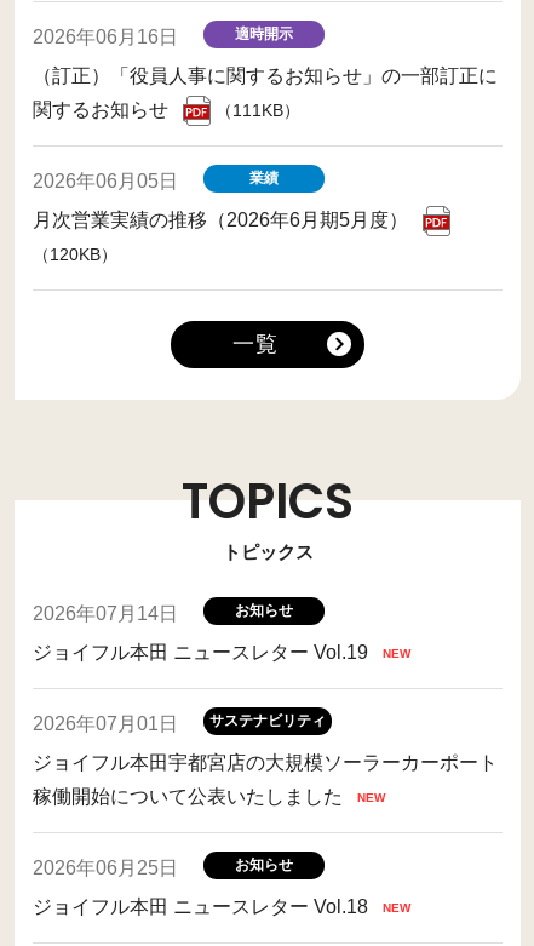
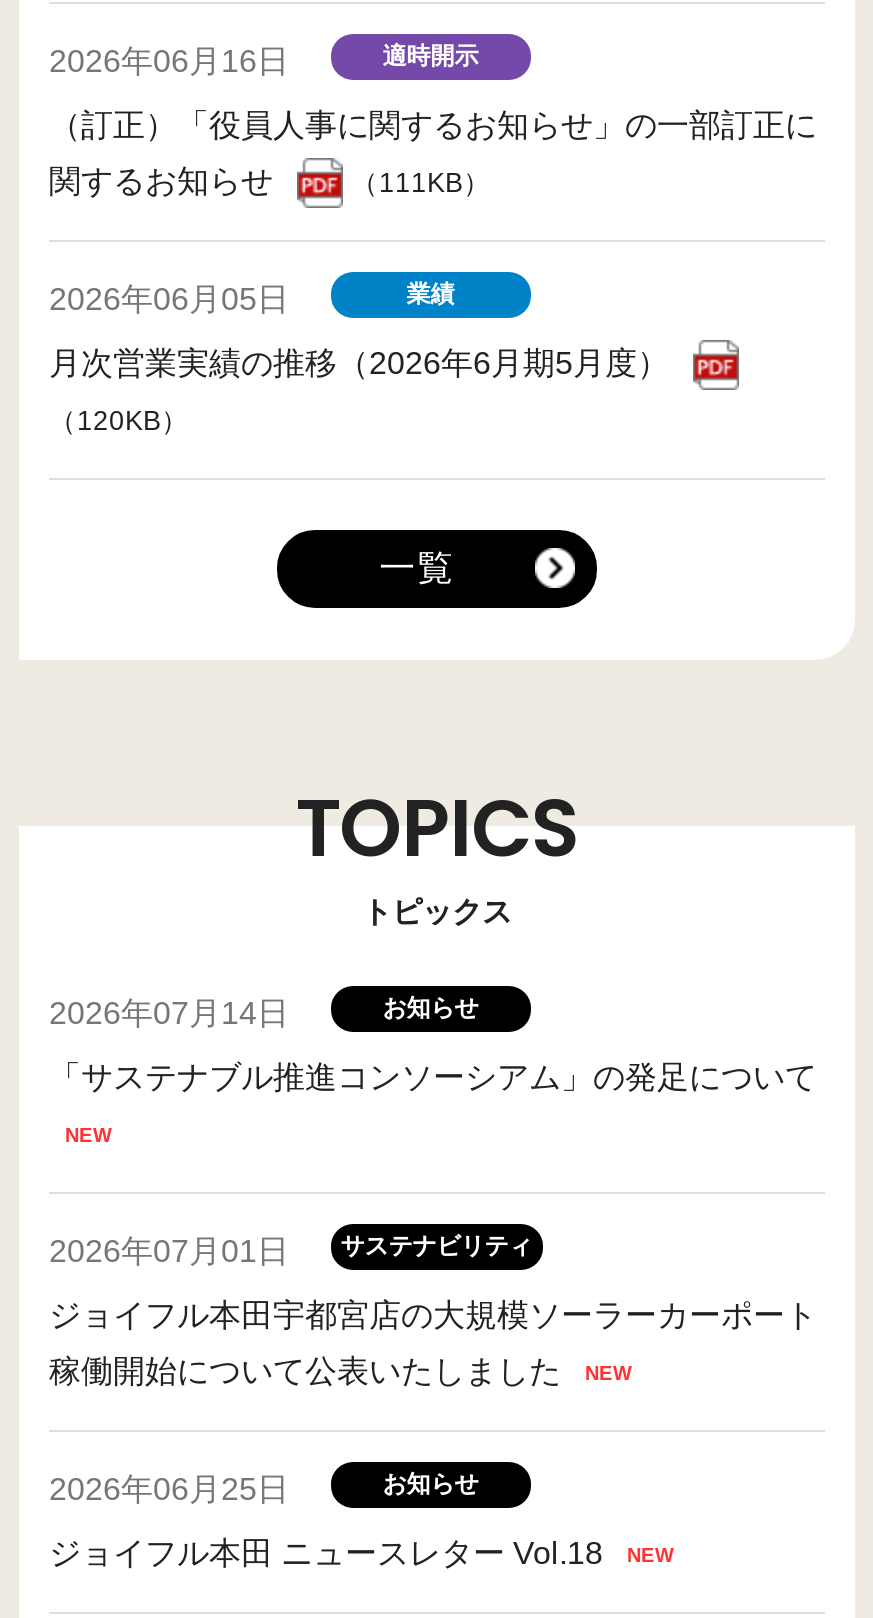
- ジョイフル本田 ニュースレター Vol.19
+ 「サステナブル推進コンソーシアム」の発足について
